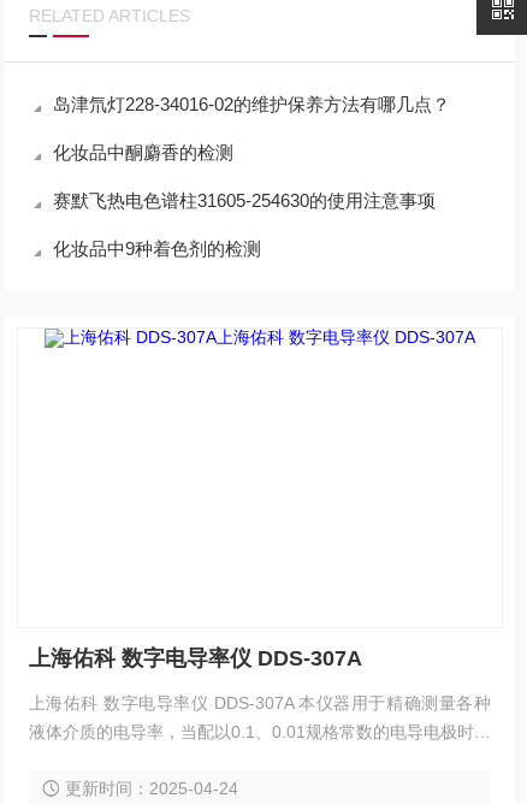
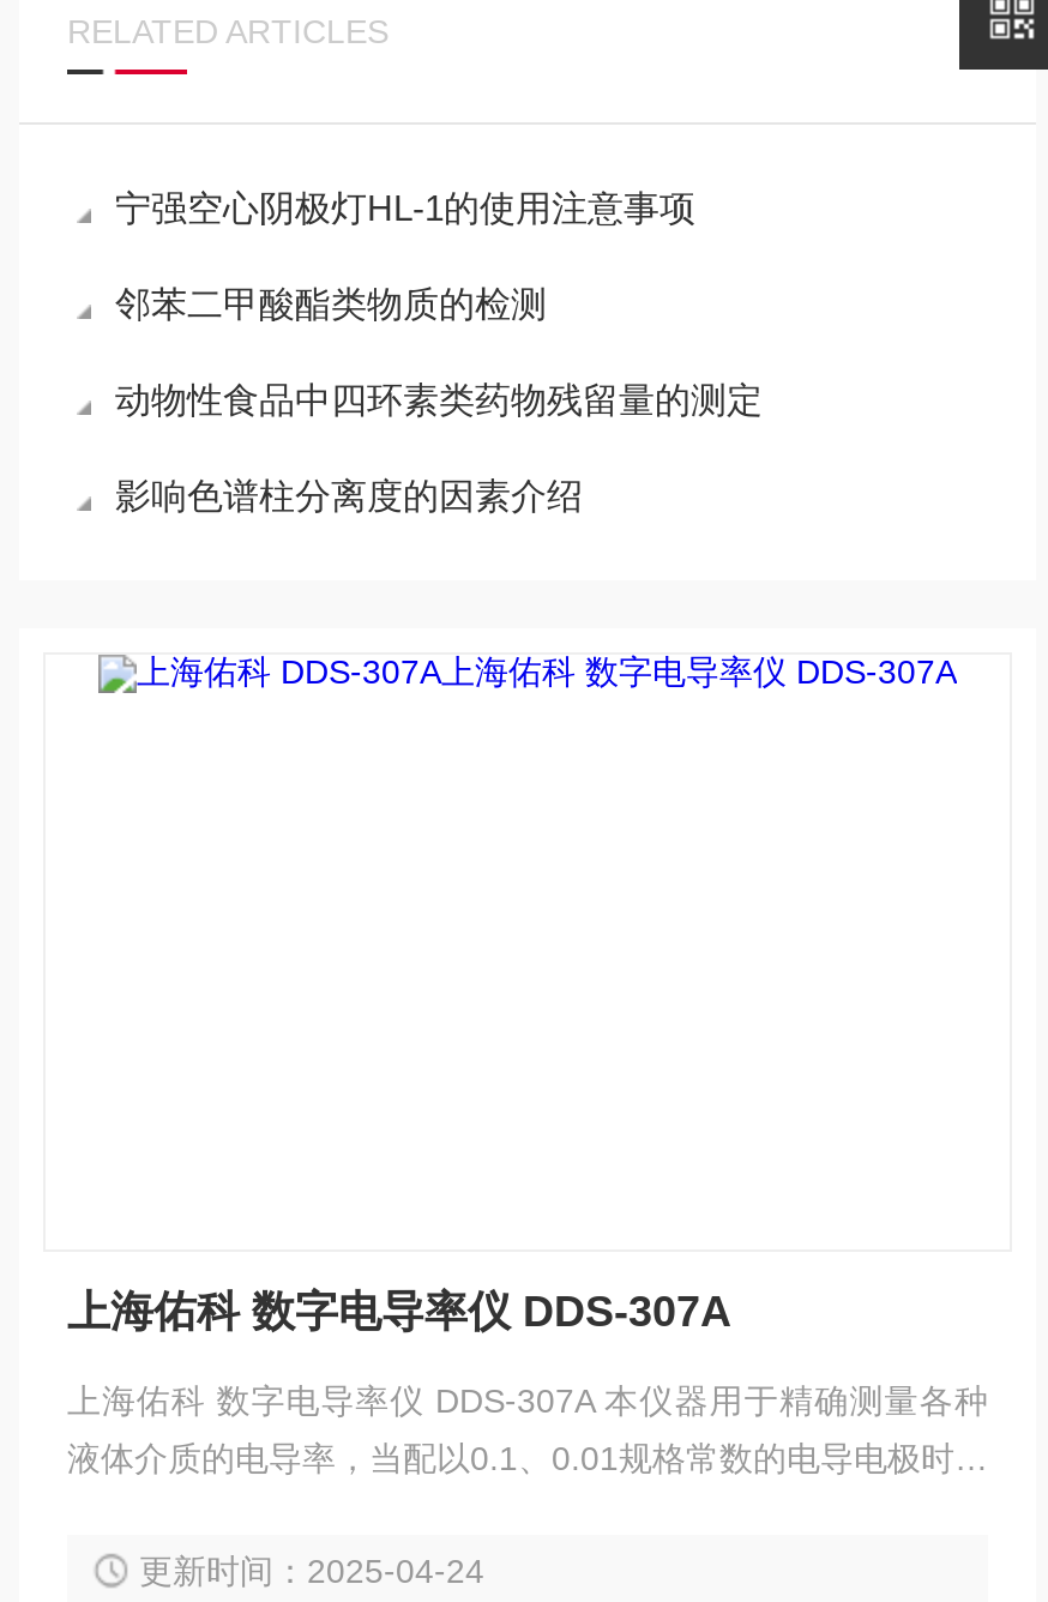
- 岛津氘灯228-34016-02的维护保养方法有哪几点？
+ 宁强空心阴极灯HL-1的使用注意事项

- 化妆品中酮麝香的检测
+ 邻苯二甲酸酯类物质的检测

- 赛默飞热电色谱柱31605-254630的使用注意事项
+ 动物性食品中四环素类药物残留量的测定

- 化妆品中9种着色剂的检测
+ 影响色谱柱分离度的因素介绍
